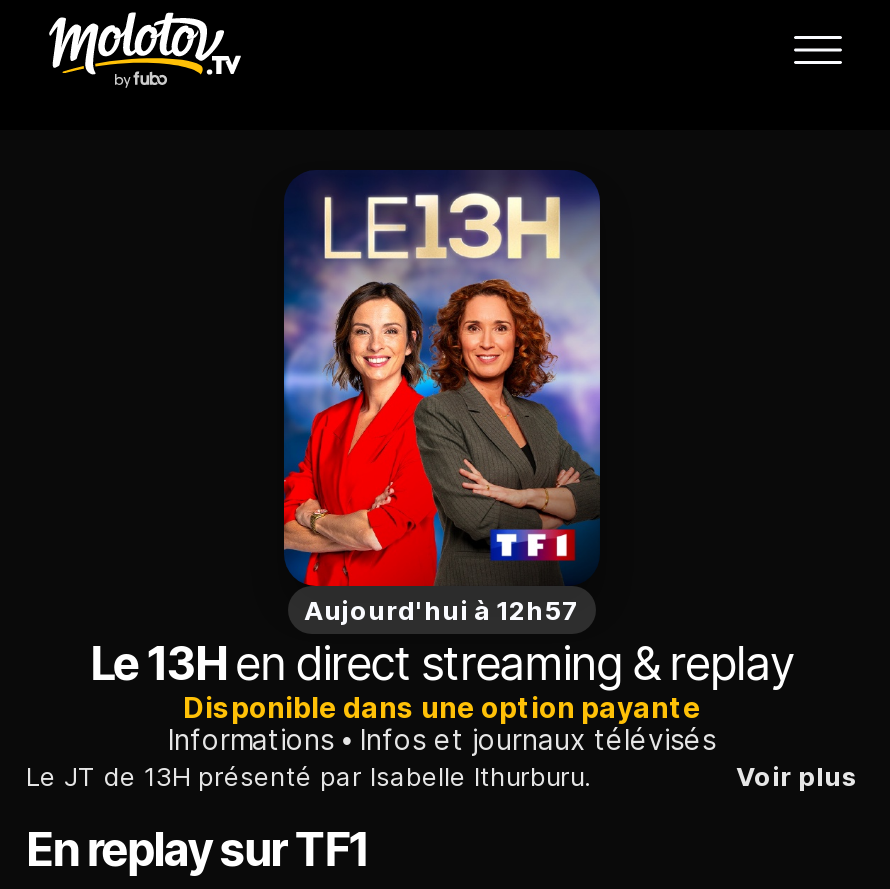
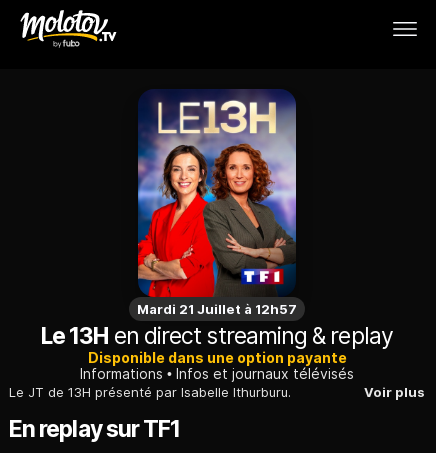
- Aujourd'hui à 12h57
+ Mardi 21 Juillet à 12h57
